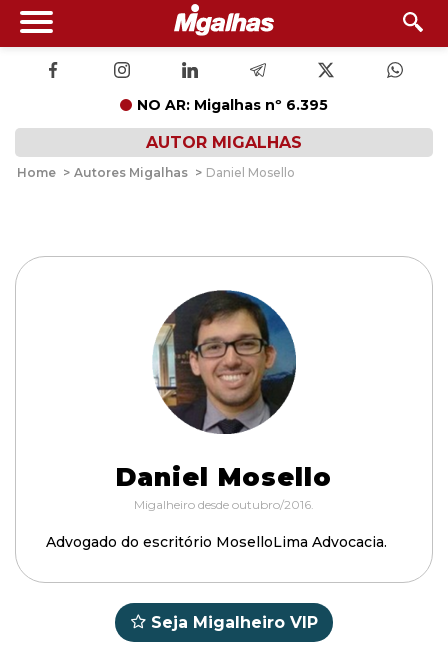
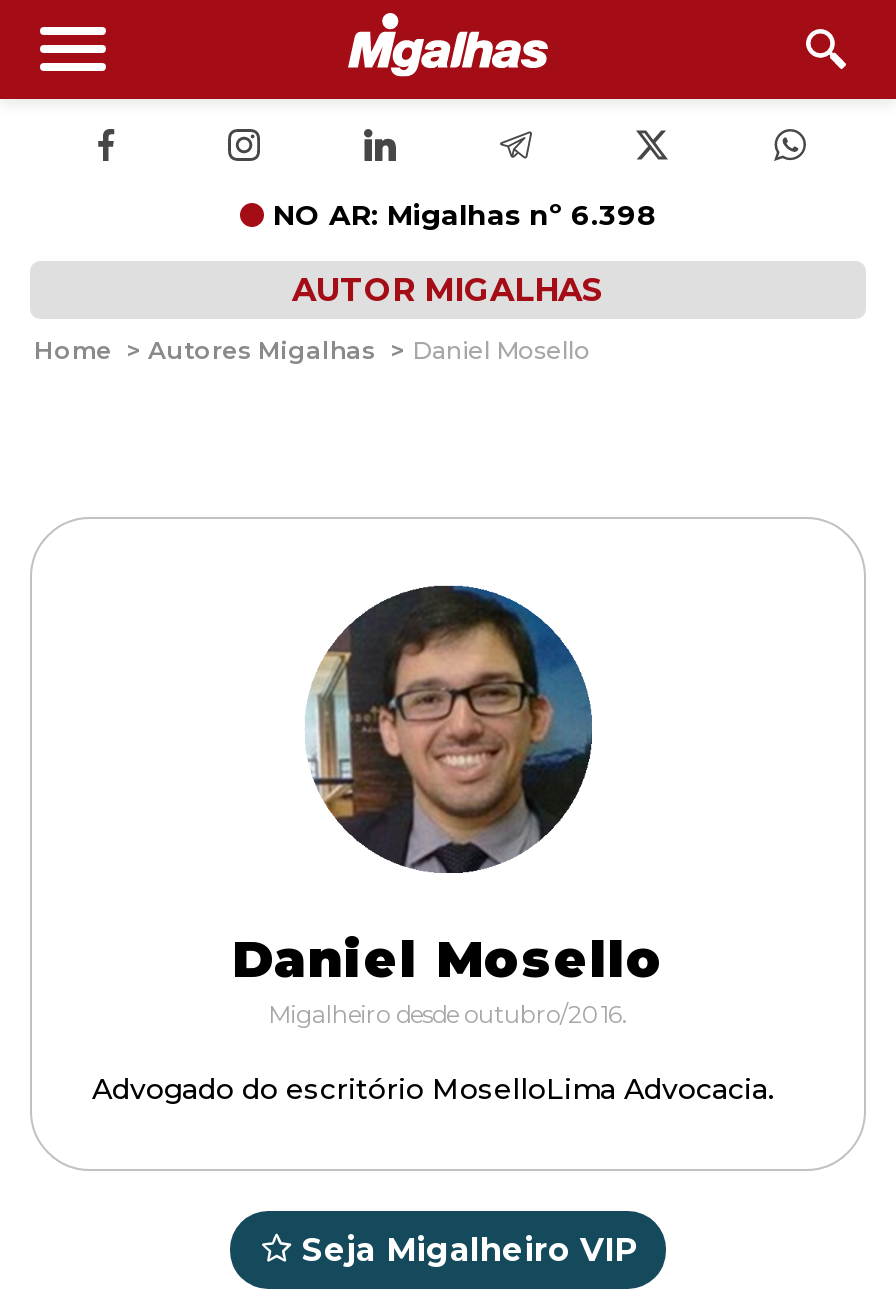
- NO AR: Migalhas nº 6.395
+ NO AR: Migalhas nº 6.398
